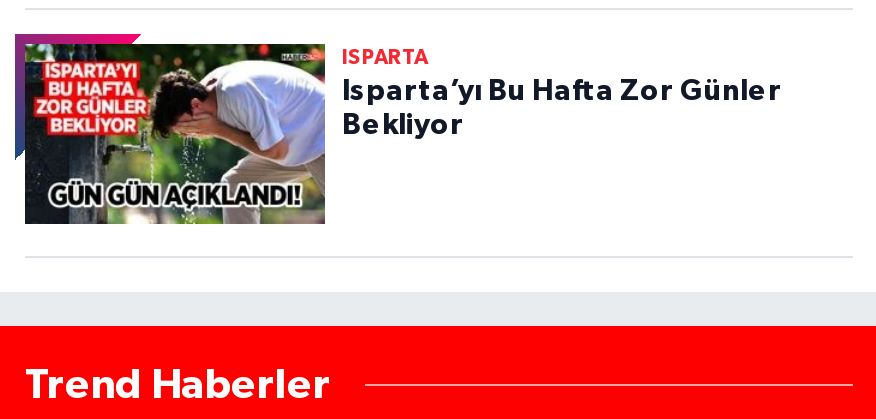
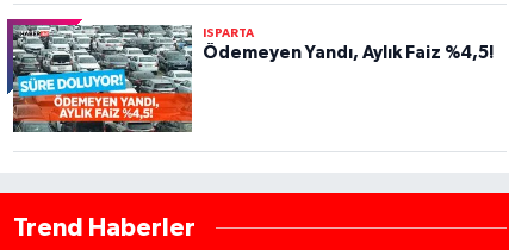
- [image]
- Isparta’yı Bu Hafta Zor Günler
- Bekliyor
+ [image]
+ Ödemeyen Yandı, Aylık Faiz %4,5!
